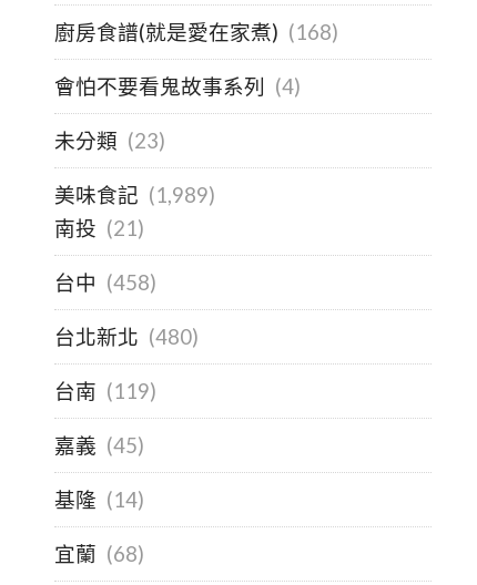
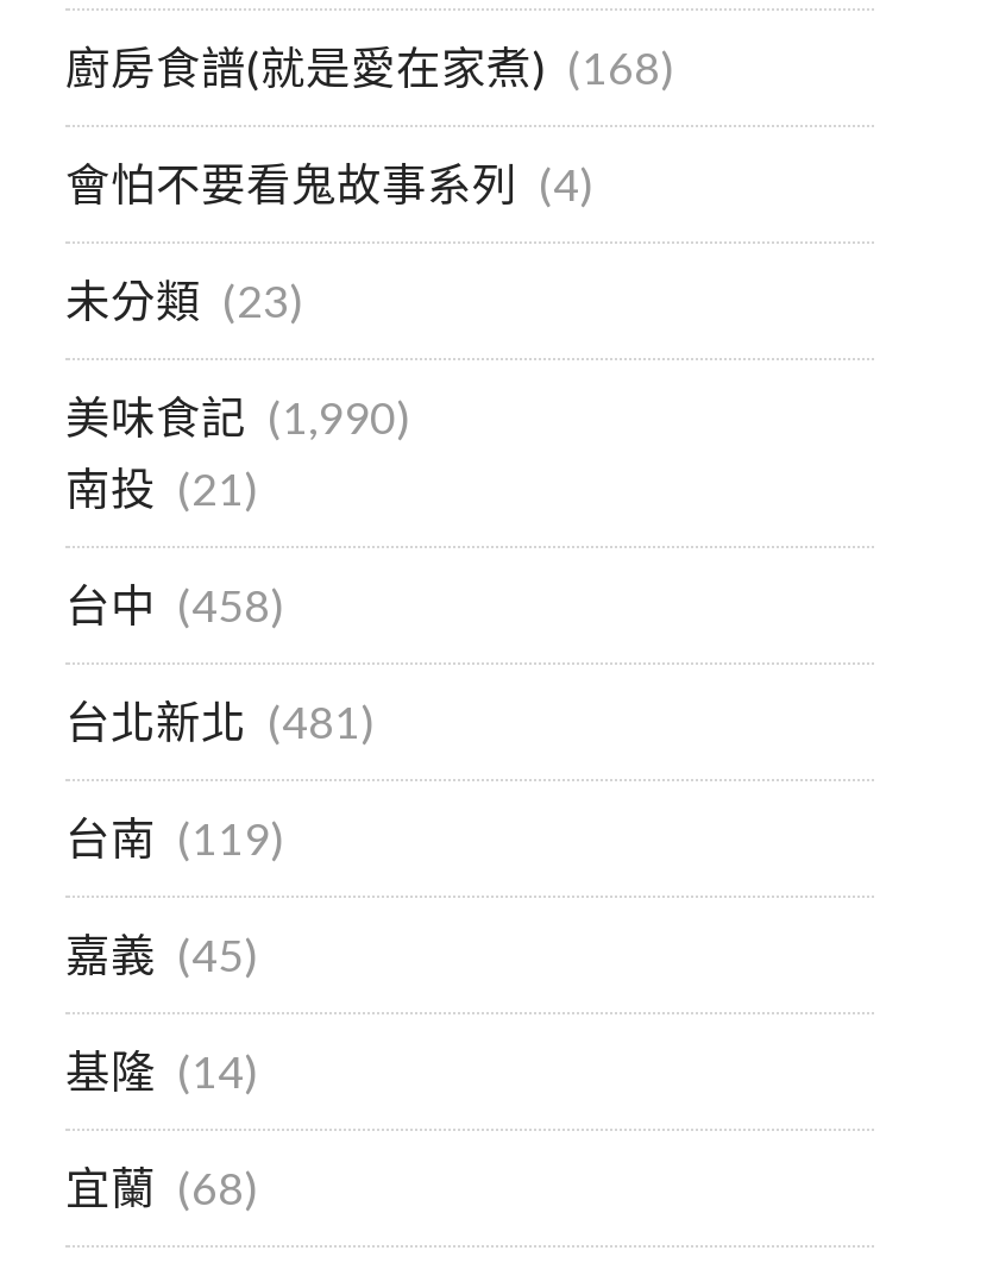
- 美味食記 (1,989)
+ 美味食記 (1,990)

- 台北新北 (480)
+ 台北新北 (481)
